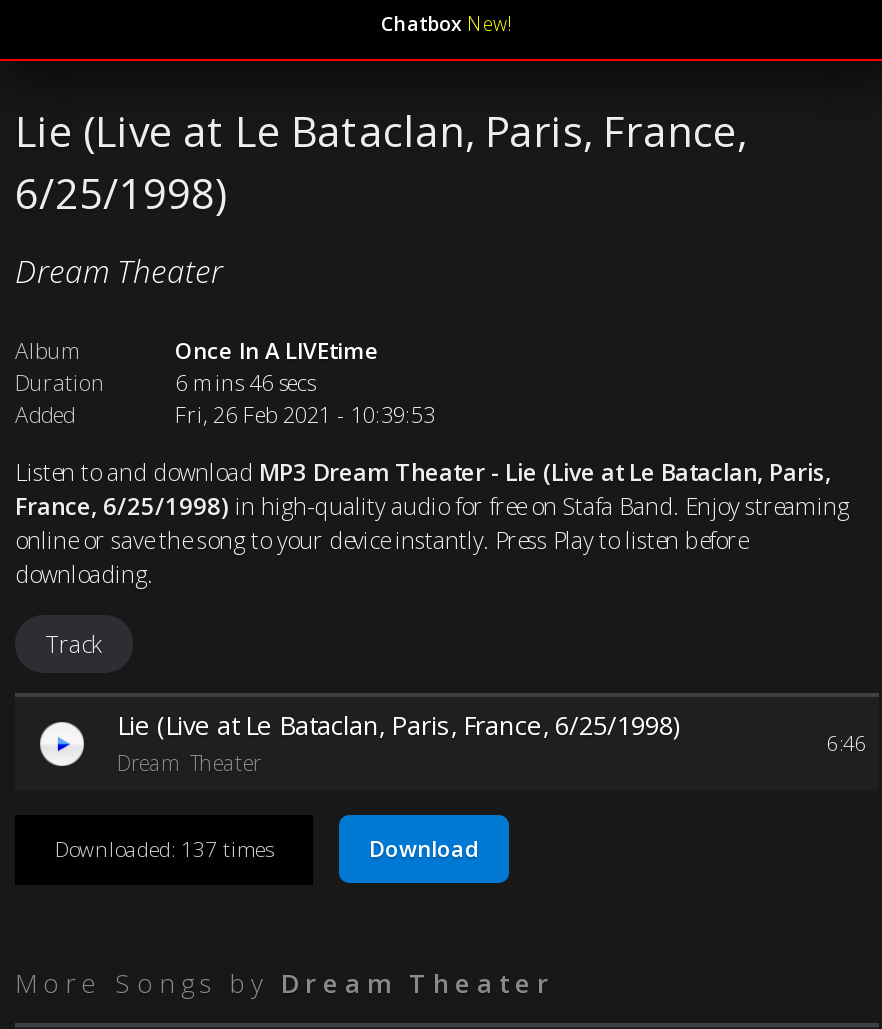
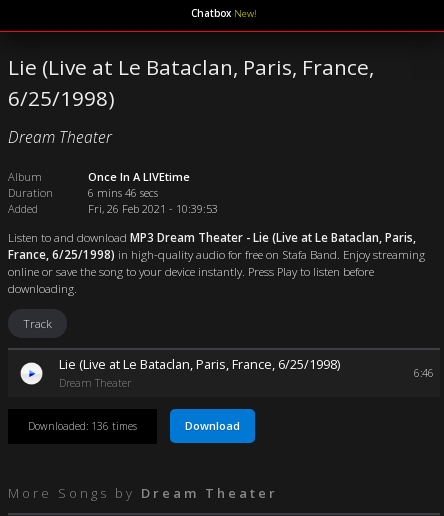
- Downloaded: 137 times
+ Downloaded: 136 times
